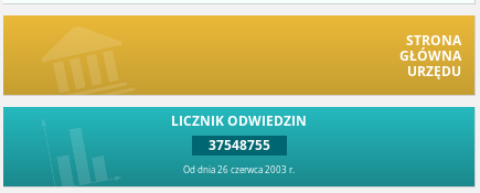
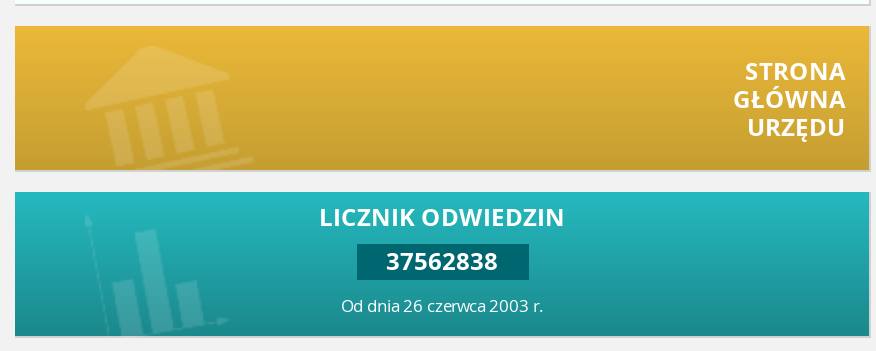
- 37548755
+ 37562838
